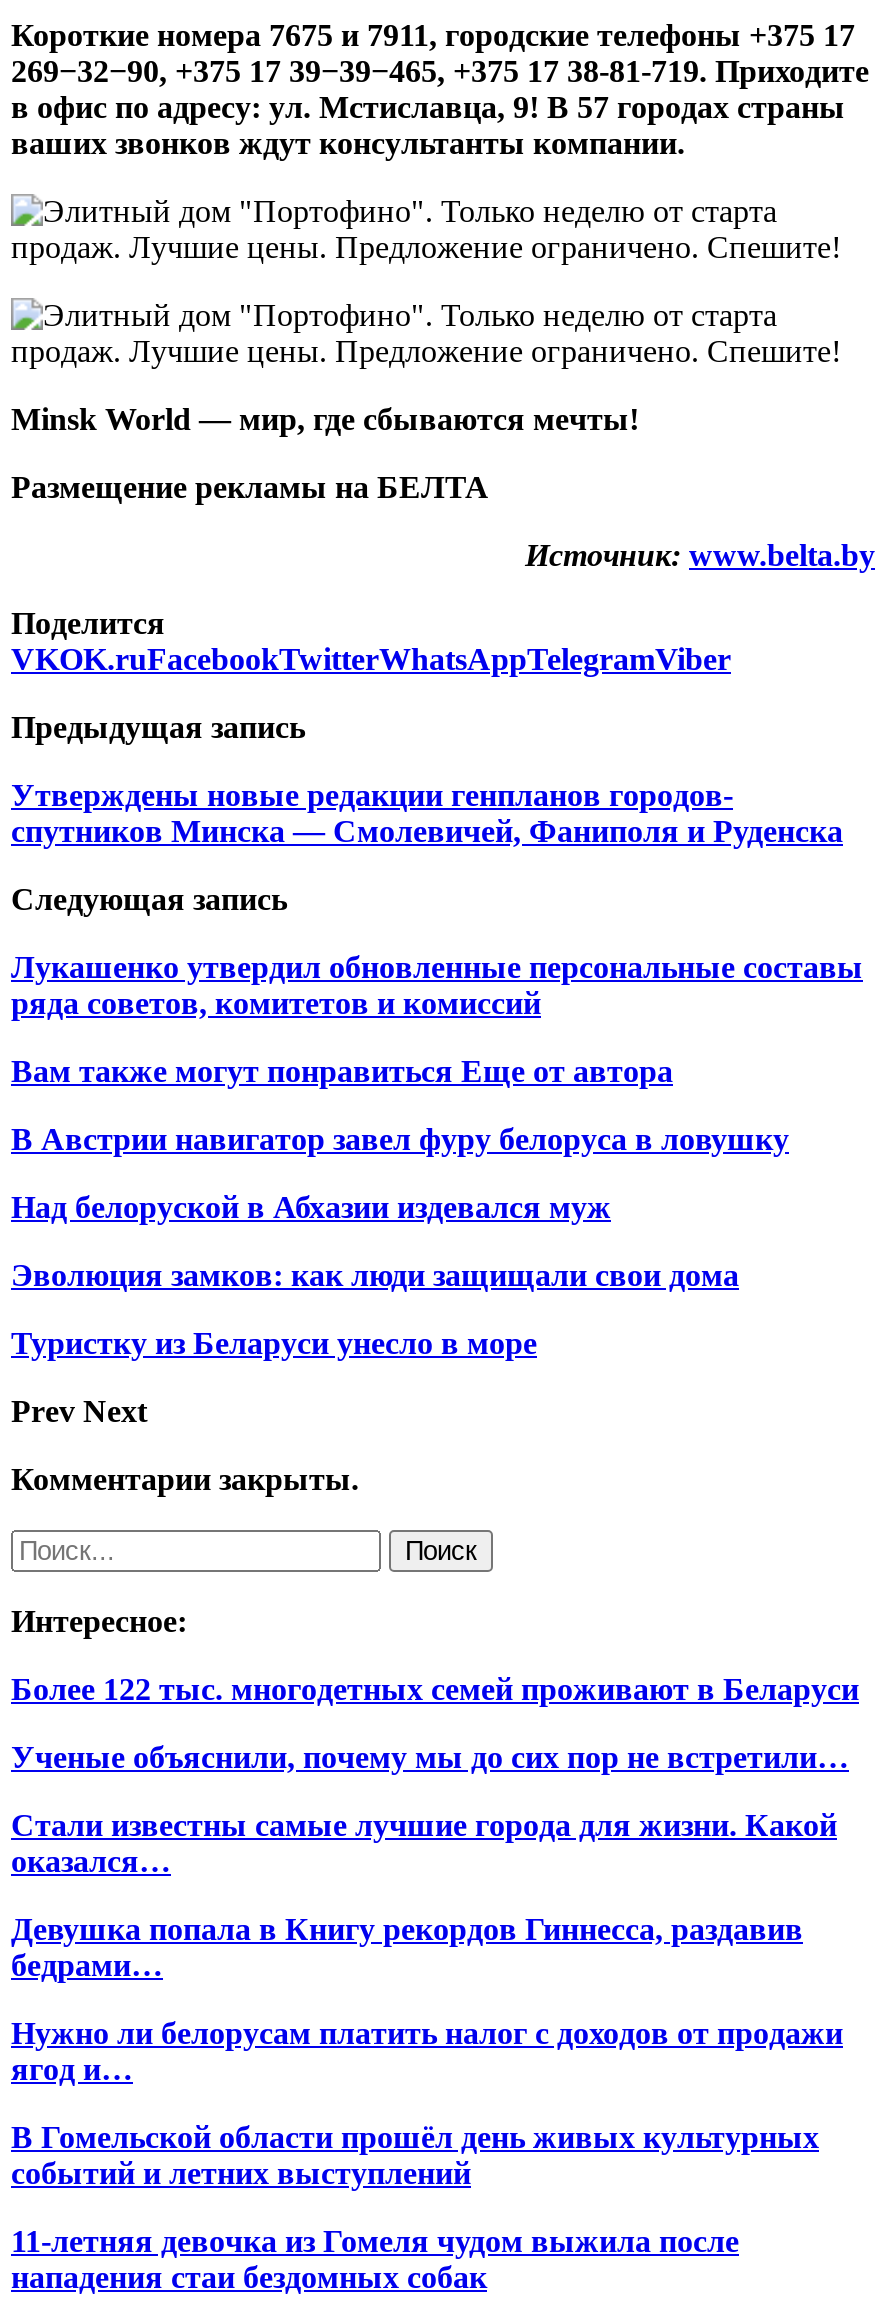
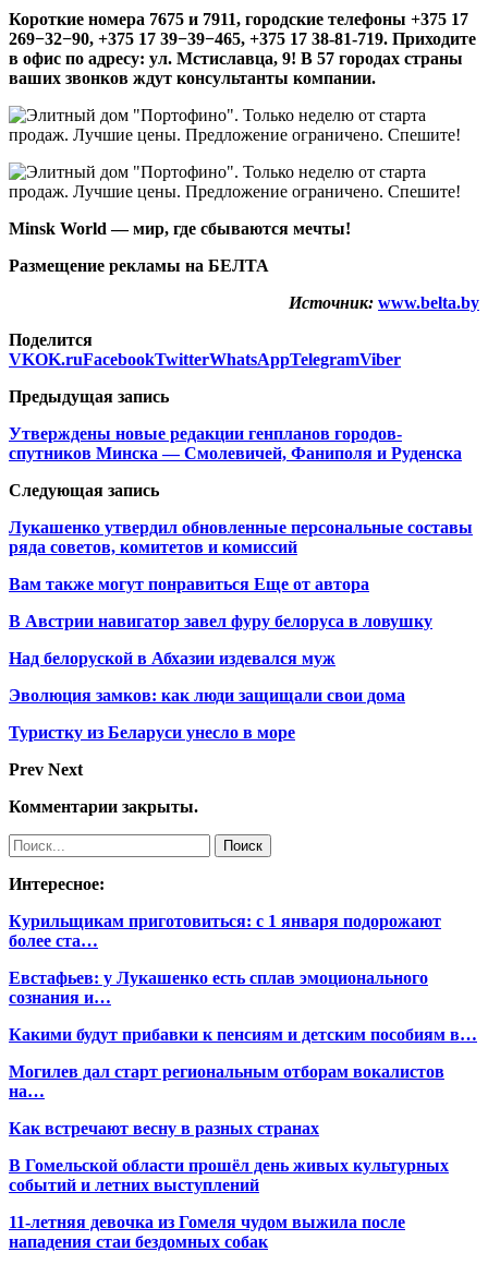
- Более 122 тыс. многодетных семей проживают в Беларуси
+ Курильщикам приготовиться: с 1 января подорожают
+ более ста…

- Ученые объяснили, почему мы до сих пор не встретили…
+ Евстафьев: у Лукашенко есть сплав эмоционального
+ сознания и…

- Стали известны самые лучшие города для жизни. Какой
- оказался…
+ Какими будут прибавки к пенсиям и детским пособиям в…

- Девушка попала в Книгу рекордов Гиннесса, раздавив
- бедрами…
+ Могилев дал старт региональным отборам вокалистов
+ на…

- Нужно ли белорусам платить налог с доходов от продажи
- ягод и…
+ Как встречают весну в разных странах
